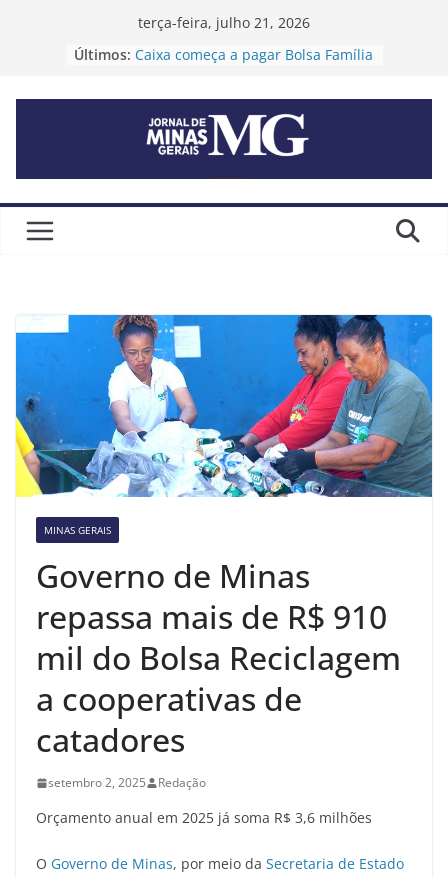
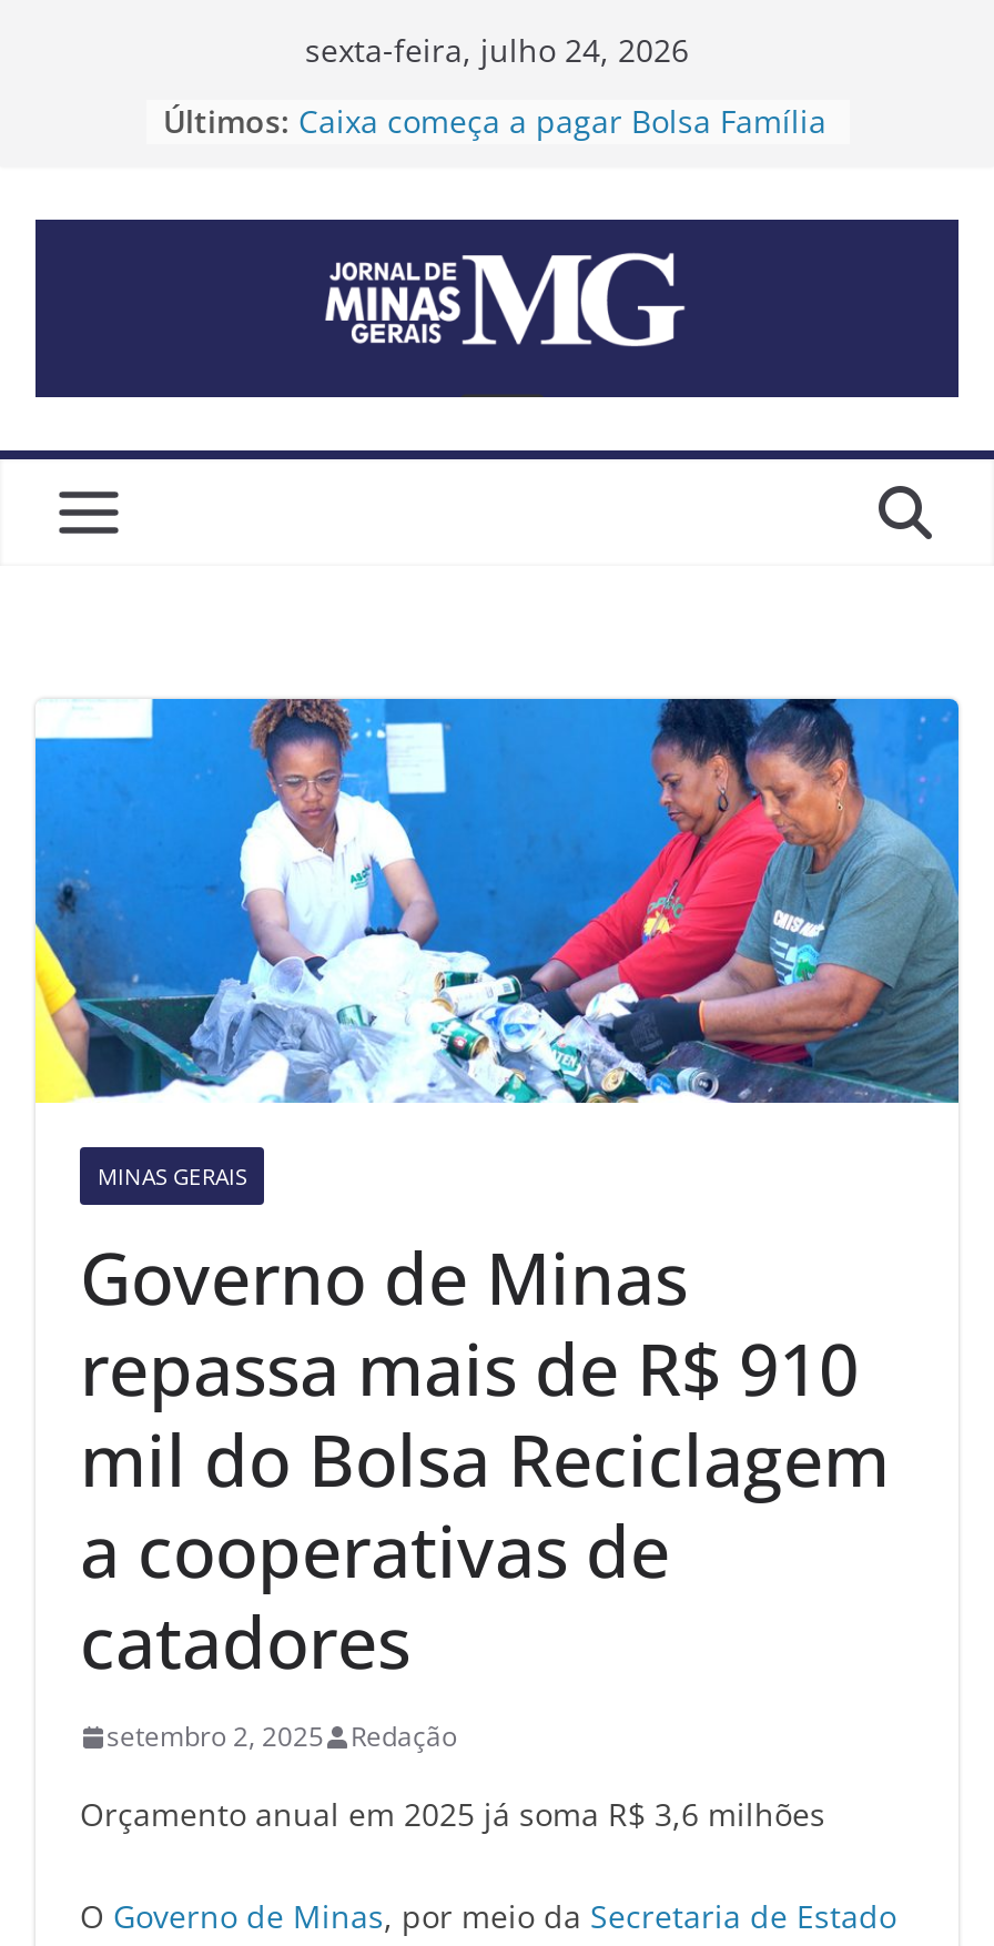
- terça-feira, julho 21, 2026
+ sexta-feira, julho 24, 2026
